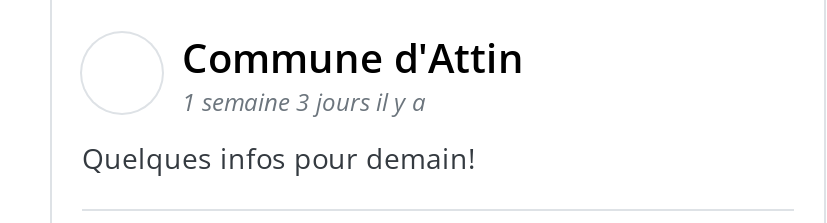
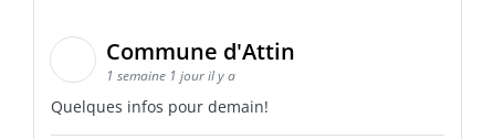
- 1 semaine 3 jours il y a
+ 1 semaine 1 jour il y a
